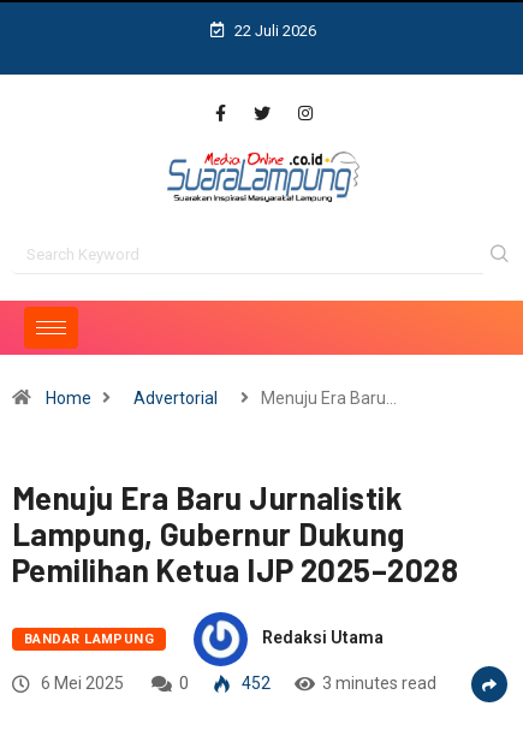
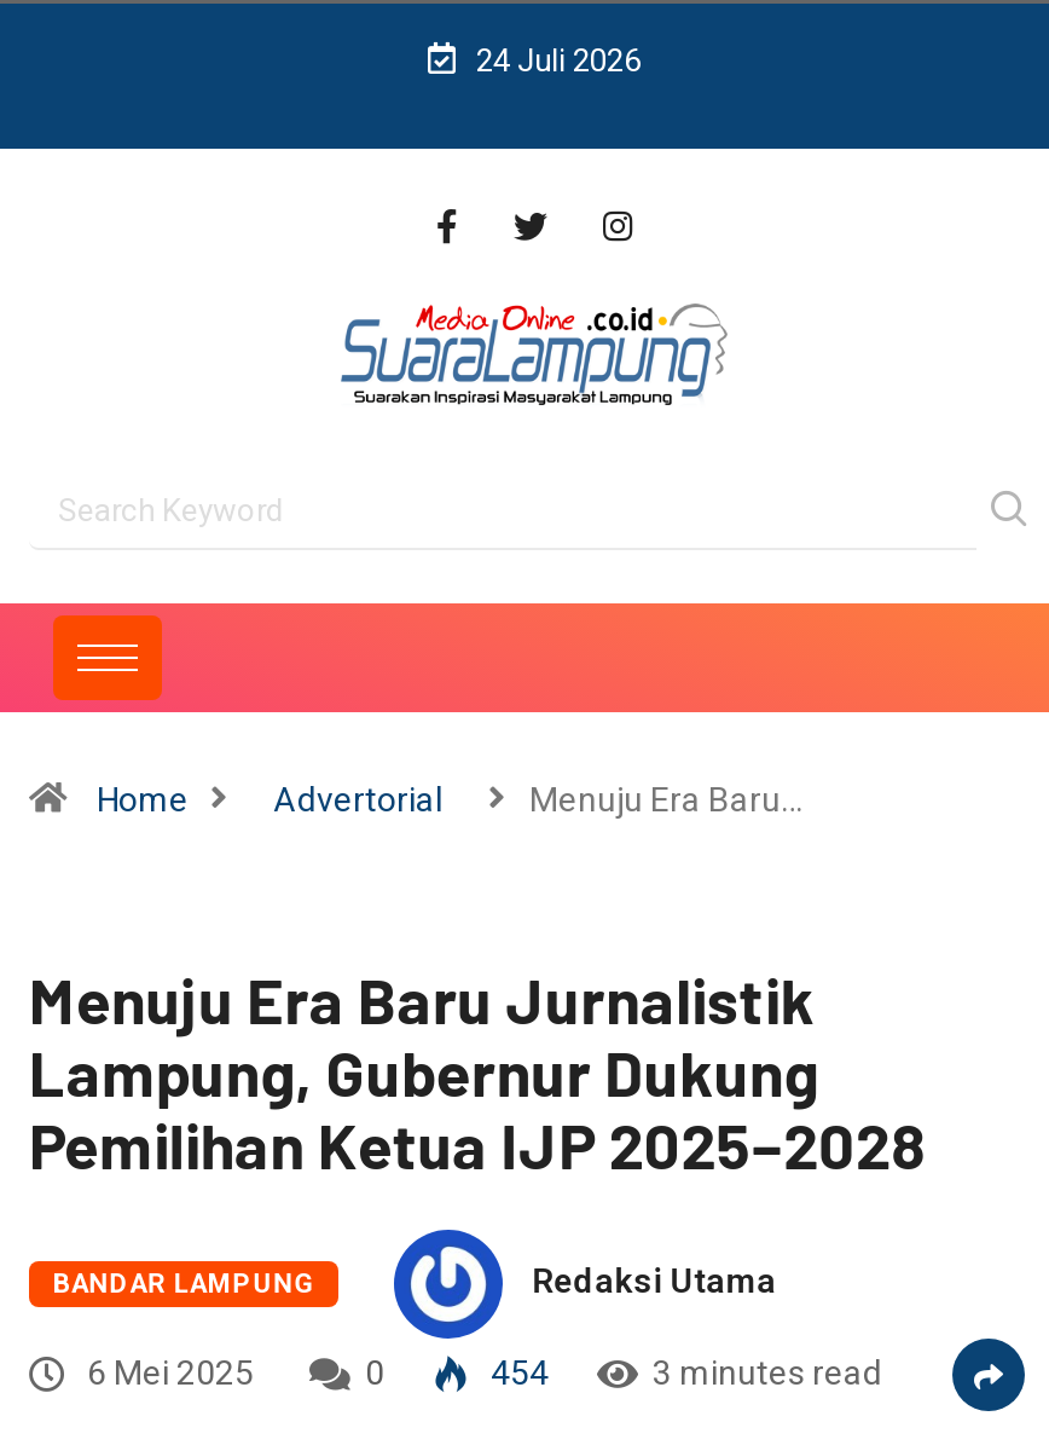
- 22 Juli 2026
+ 24 Juli 2026

- 452
+ 454
